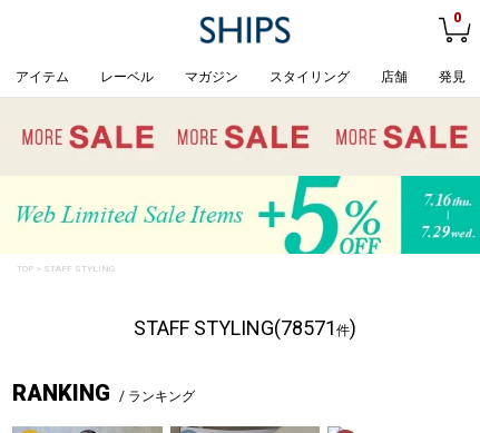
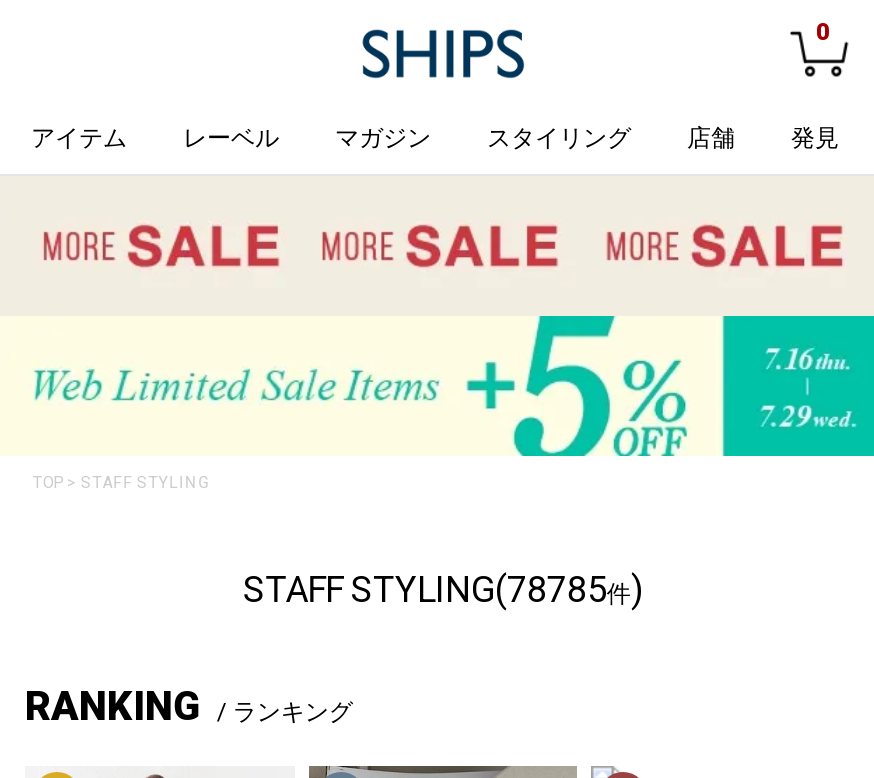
- STAFF STYLING(78571件)
+ STAFF STYLING(78785件)
